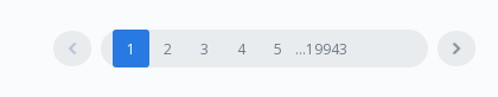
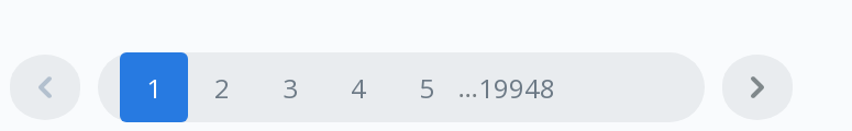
- 1 2 3 4 5 19943
+ 1 2 3 4 5 19948
